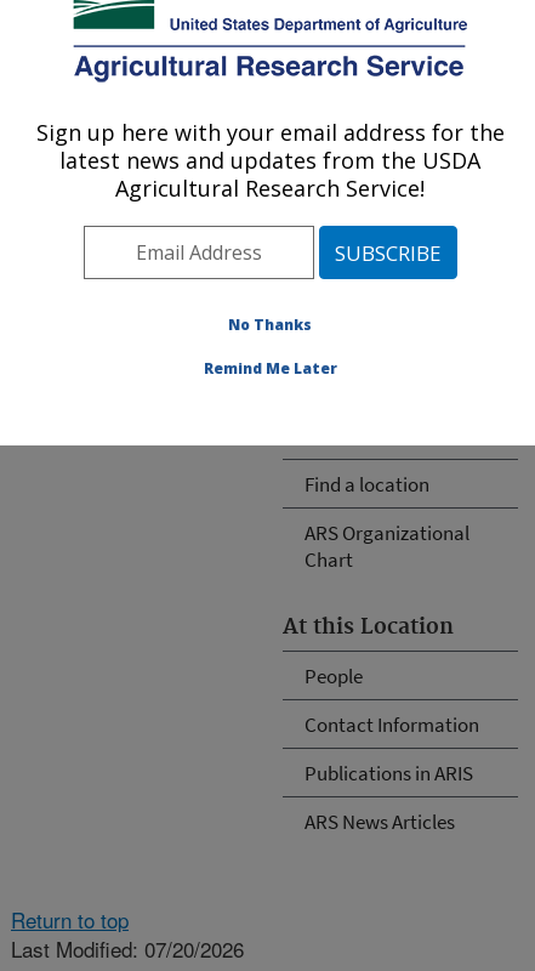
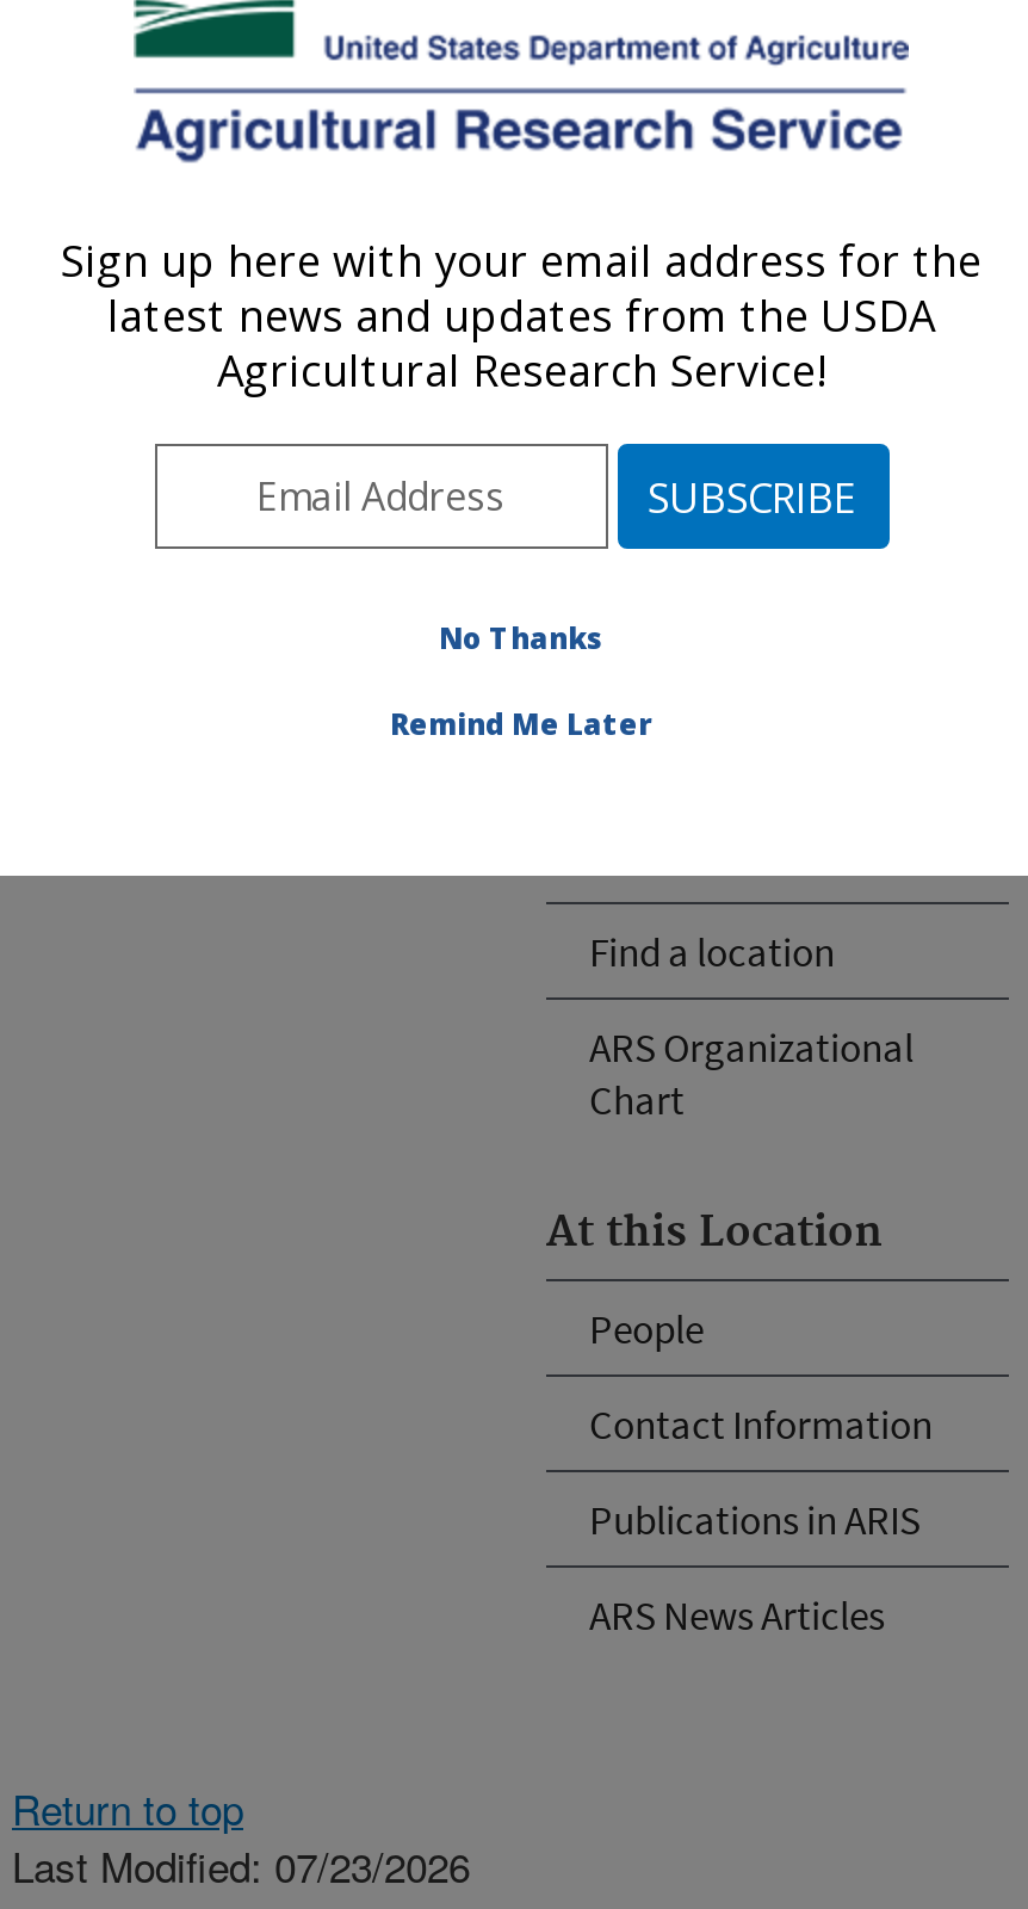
- Last Modified: 07/20/2026
+ Last Modified: 07/23/2026
